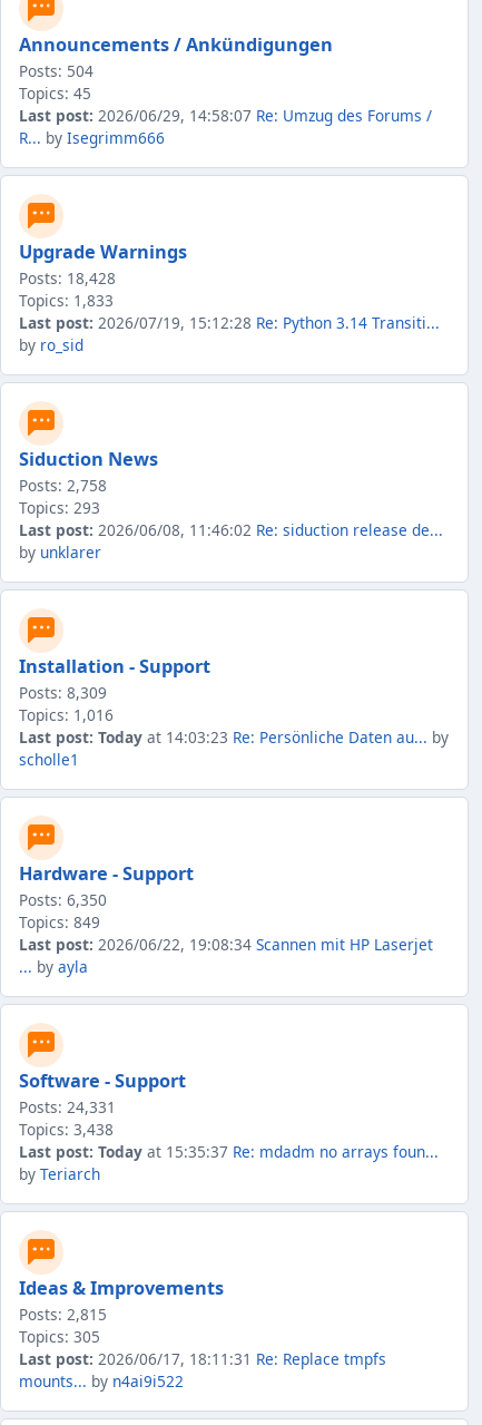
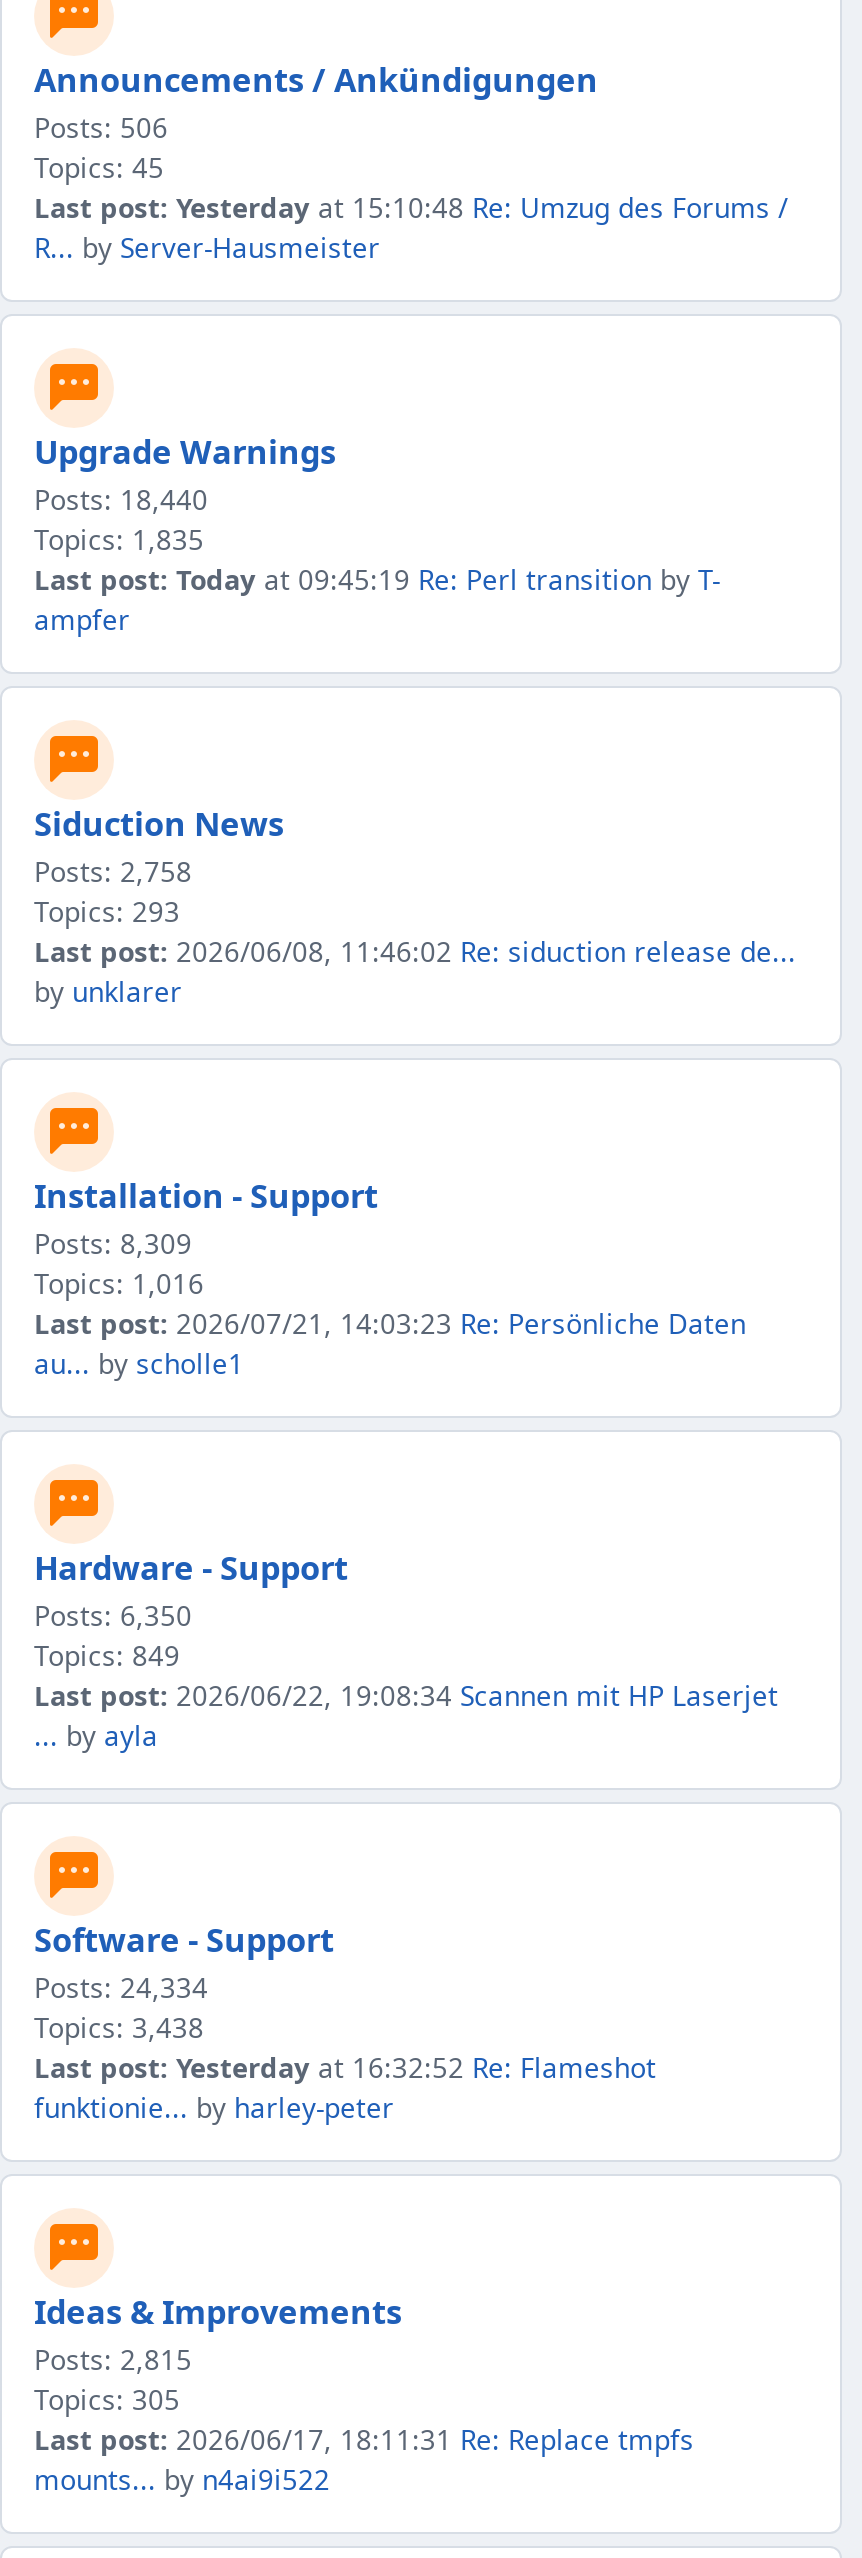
- Posts: 504
+ Posts: 506

- Last post: 2026/06/29, 14:58:07 Re: Umzug des Forums /
- R... by Isegrimm666
+ Last post: Yesterday at 15:10:48 Re: Umzug des Forums /
+ R... by Server-Hausmeister

- Posts: 18,428
- Topics: 1,833
- Last post: 2026/07/19, 15:12:28 Re: Python 3.14 Transiti...
- by ro_sid
+ Posts: 18,440
+ Topics: 1,835
+ Last post: Today at 09:45:19 Re: Perl transition by T-
+ ampfer

- Last post: Today at 14:03:23 Re: Persönliche Daten au... by
- scholle1
+ Last post: 2026/07/21, 14:03:23 Re: Persönliche Daten
+ au... by scholle1

- Posts: 24,331
+ Posts: 24,334

- Last post: Today at 15:35:37 Re: mdadm no arrays foun...
- by Teriarch
+ Last post: Yesterday at 16:32:52 Re: Flameshot
+ funktionie... by harley-peter
